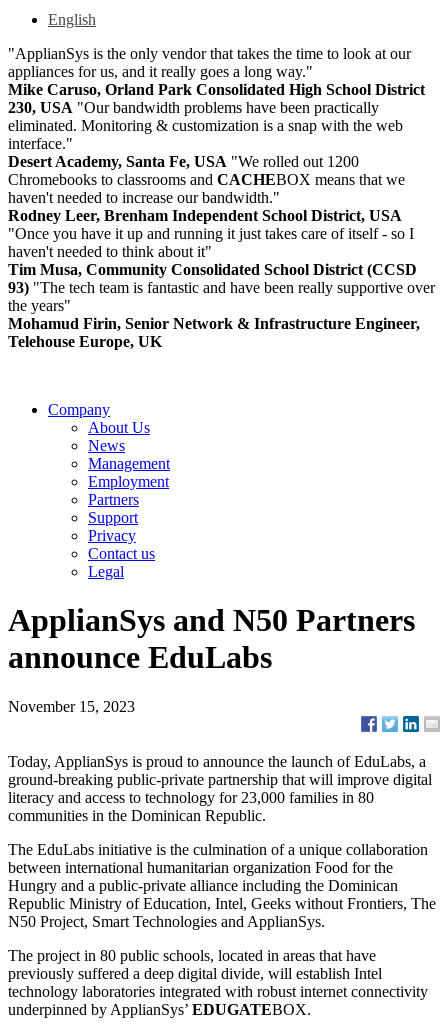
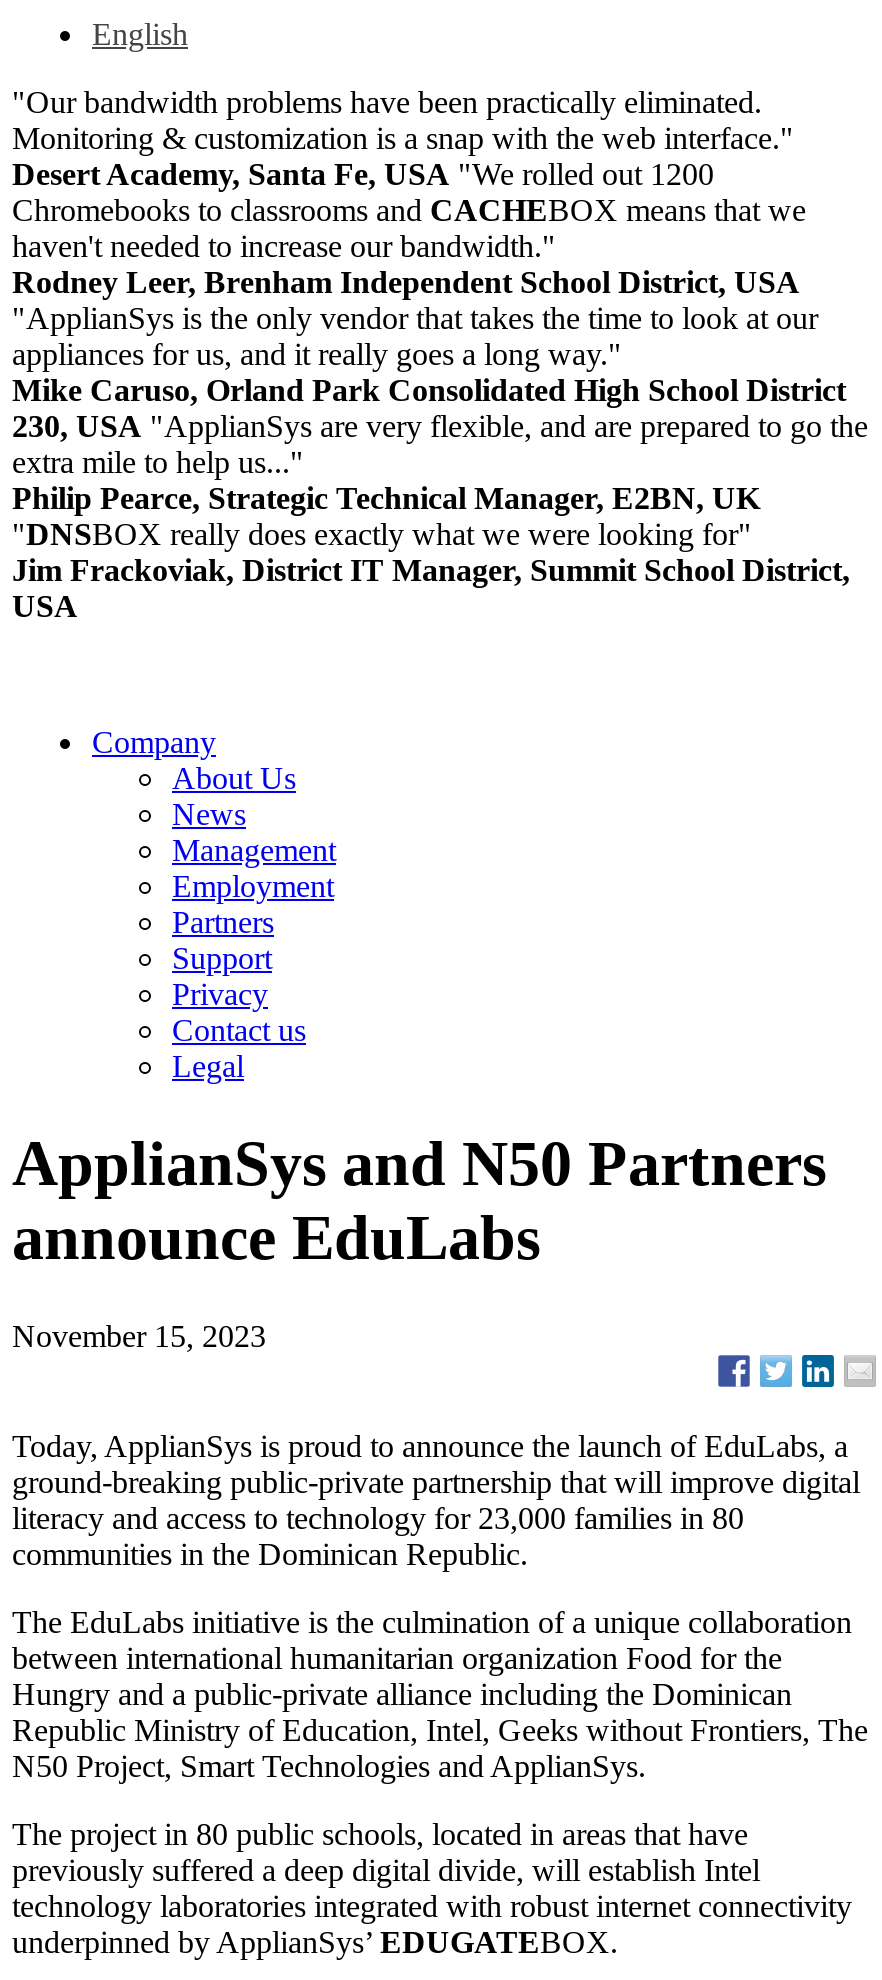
moved down: "ApplianSys is the only vendor that takes the time to look at our | appliances for us, and it really goes a long way." | Mike Caruso, Orland Park Consolidated High School District

- 230, USA "Our bandwidth problems have been practically
- eliminated. Monitoring & customization is a snap with the web
- interface."
+ "Our bandwidth problems have been practically eliminated.
+ Monitoring & customization is a snap with the web interface."

moved up: Desert Academy, Santa Fe, USA "We rolled out 1200 | Chromebooks to classrooms and CACHEBOX means that we | haven't needed to increase our bandwidth." | Rodney Leer, Brenham Independent School District, USA

- "Once you have it up and running it just takes care of itself - so I
- haven't needed to think about it"
- Tim Musa, Community Consolidated School District (CCSD
- 93) "The tech team is fantastic and have been really supportive over
- the years"
- Mohamud Firin, Senior Network & Infrastructure Engineer,
- Telehouse Europe, UK
+ 230, USA "ApplianSys are very flexible, and are prepared to go the
+ extra mile to help us..."
+ Philip Pearce, Strategic Technical Manager, E2BN, UK
+ "DNSBOX really does exactly what we were looking for"
+ Jim Frackoviak, District IT Manager, Summit School District,
+ USA
